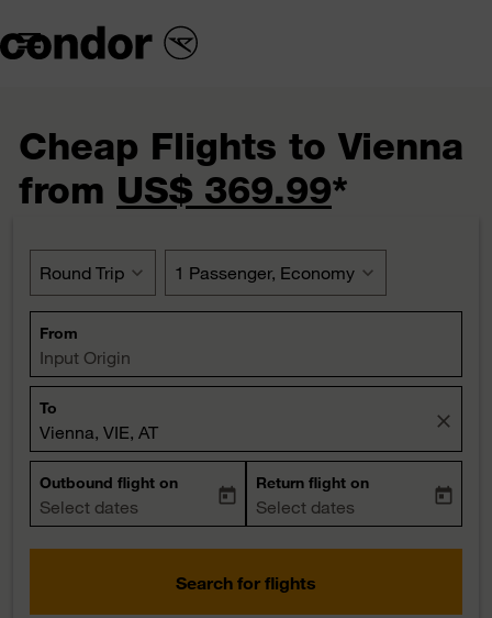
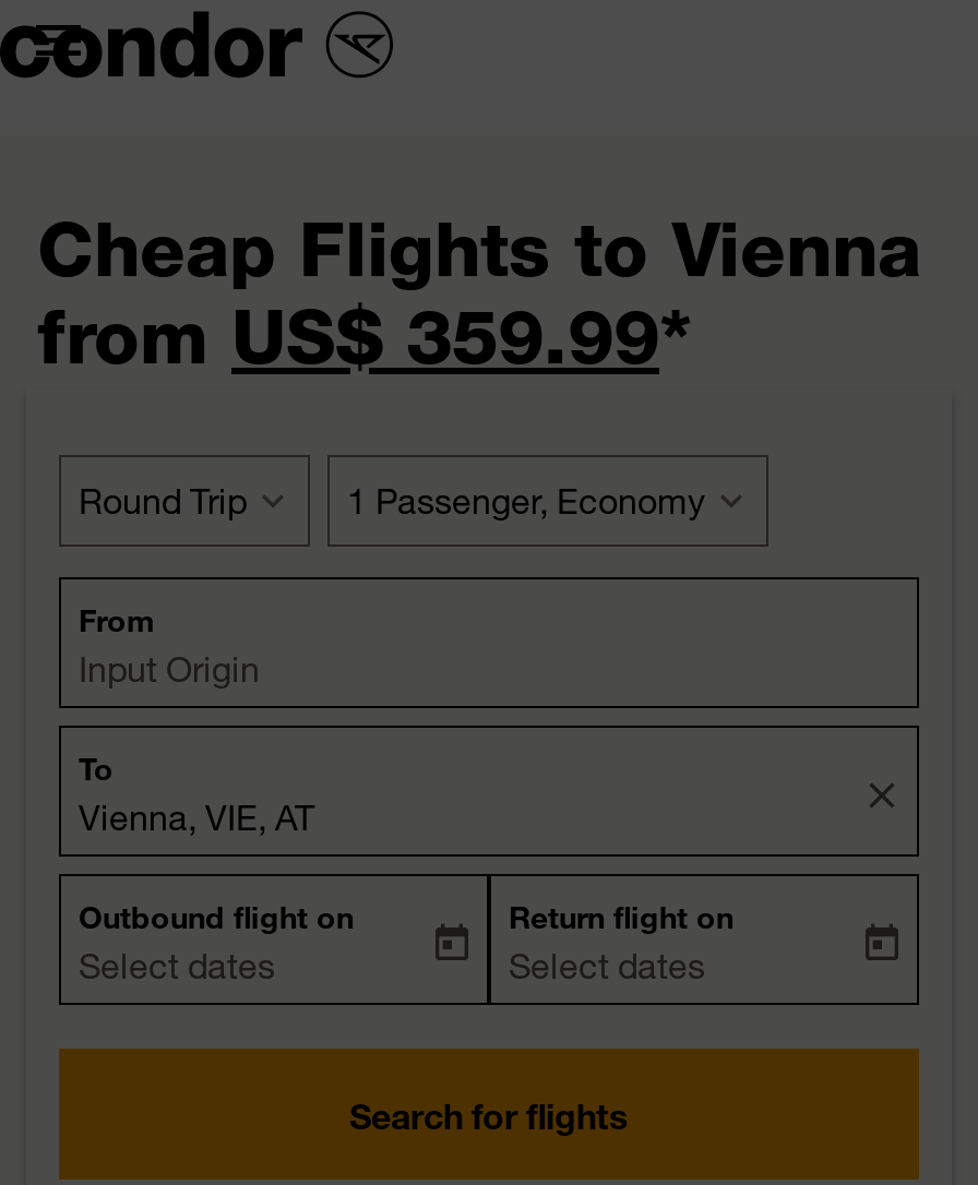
- from US$ 369.99*
+ from US$ 359.99*
